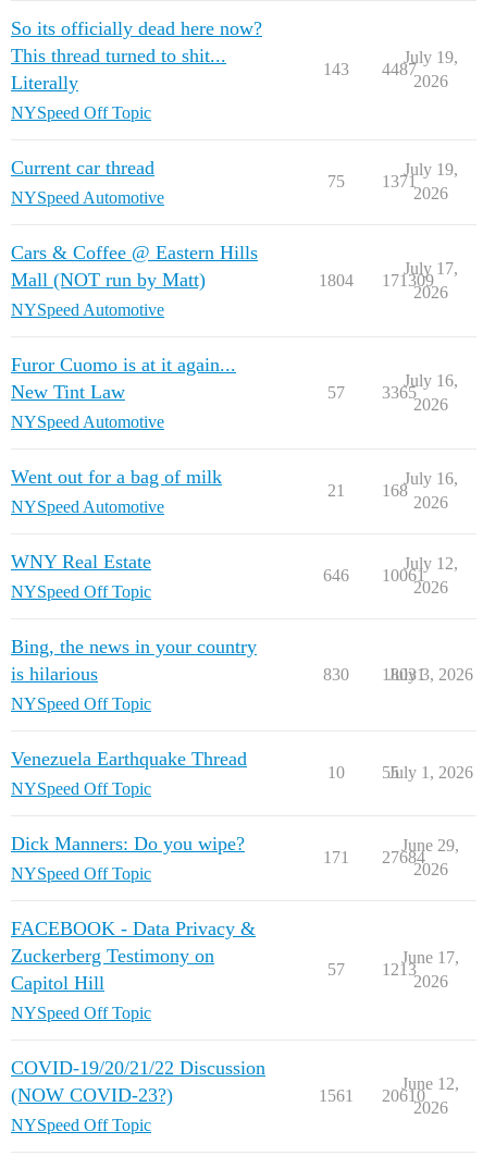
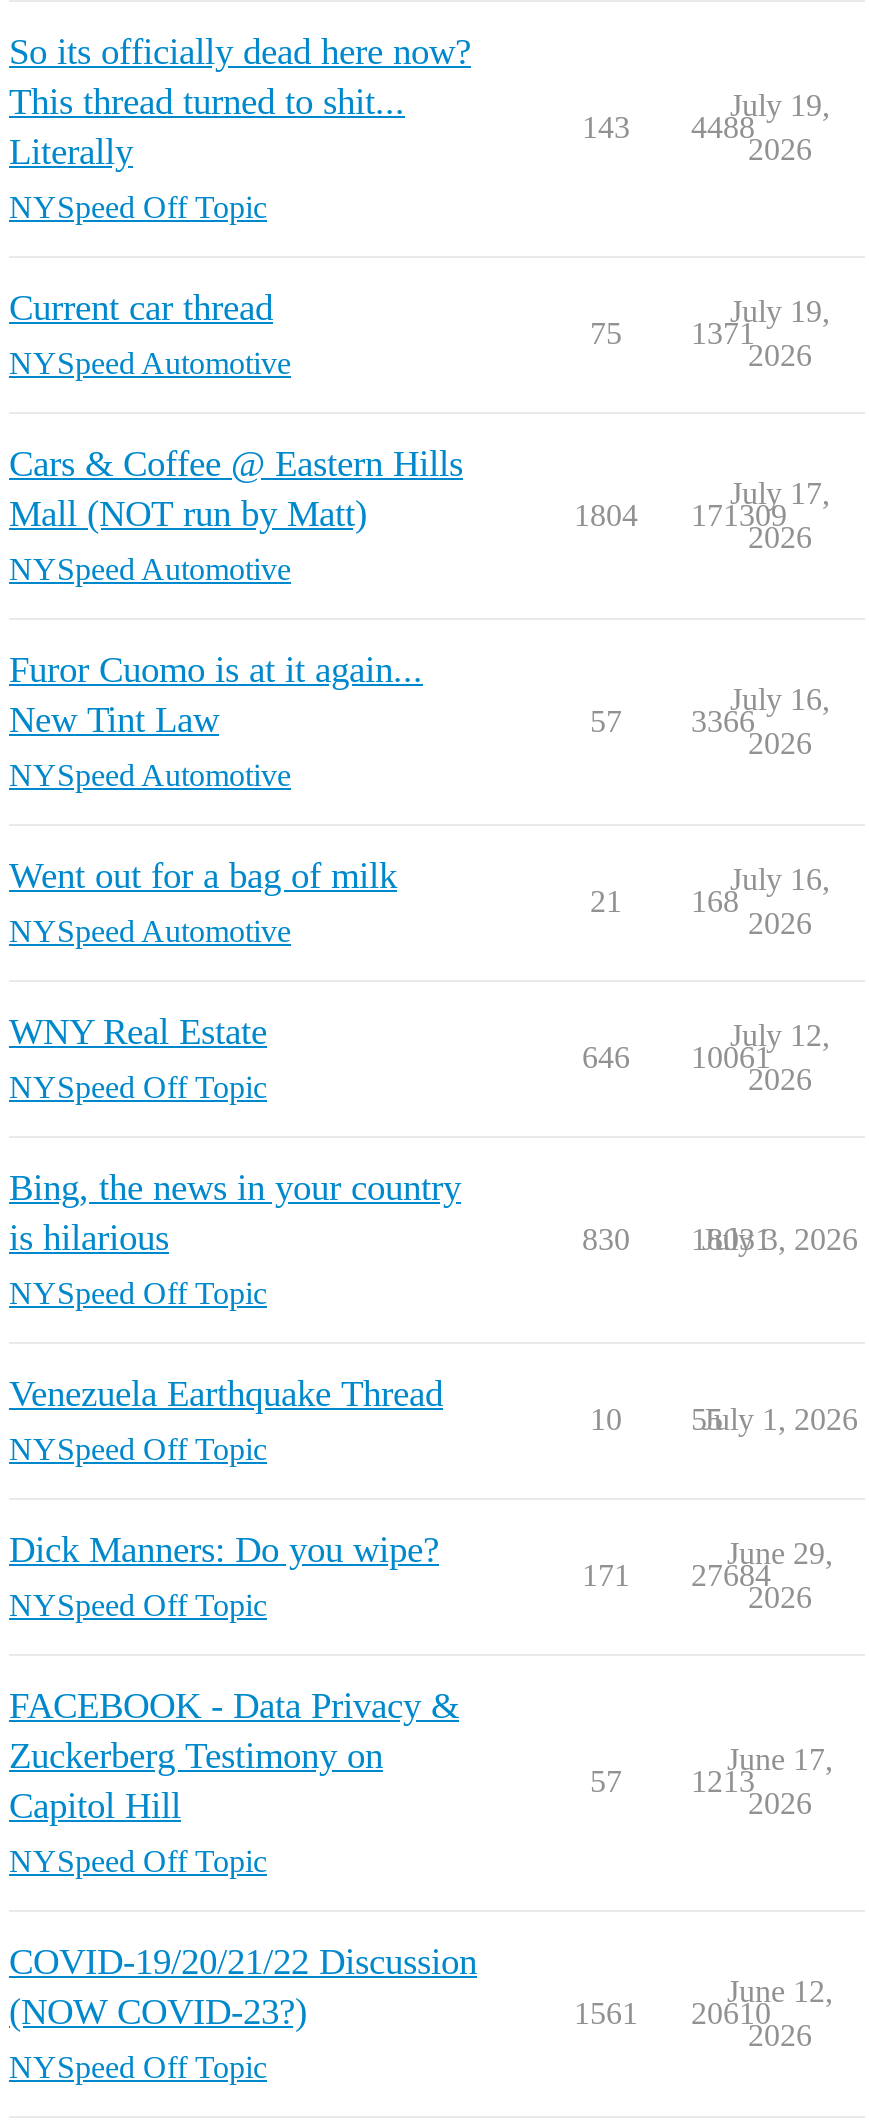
- 143 4487
+ 143 4488

- 3365
+ 3366
